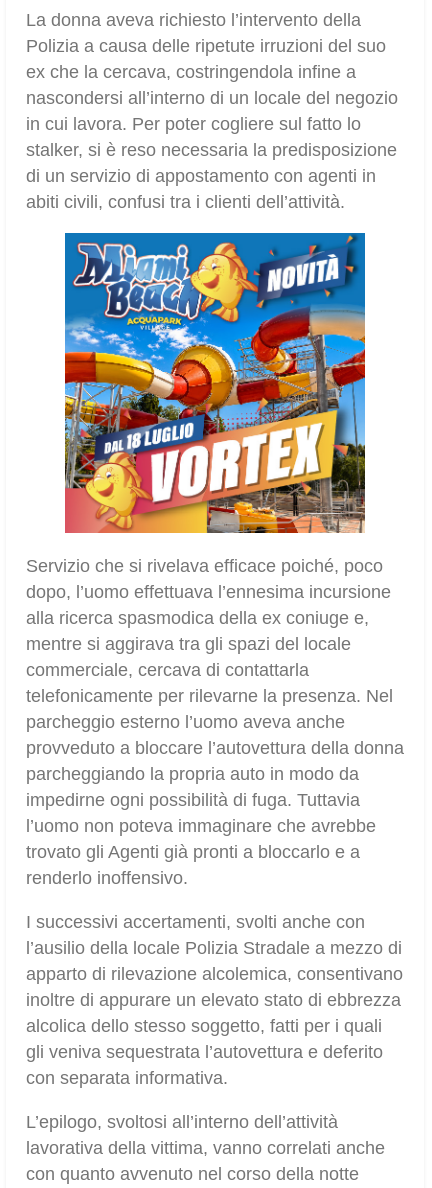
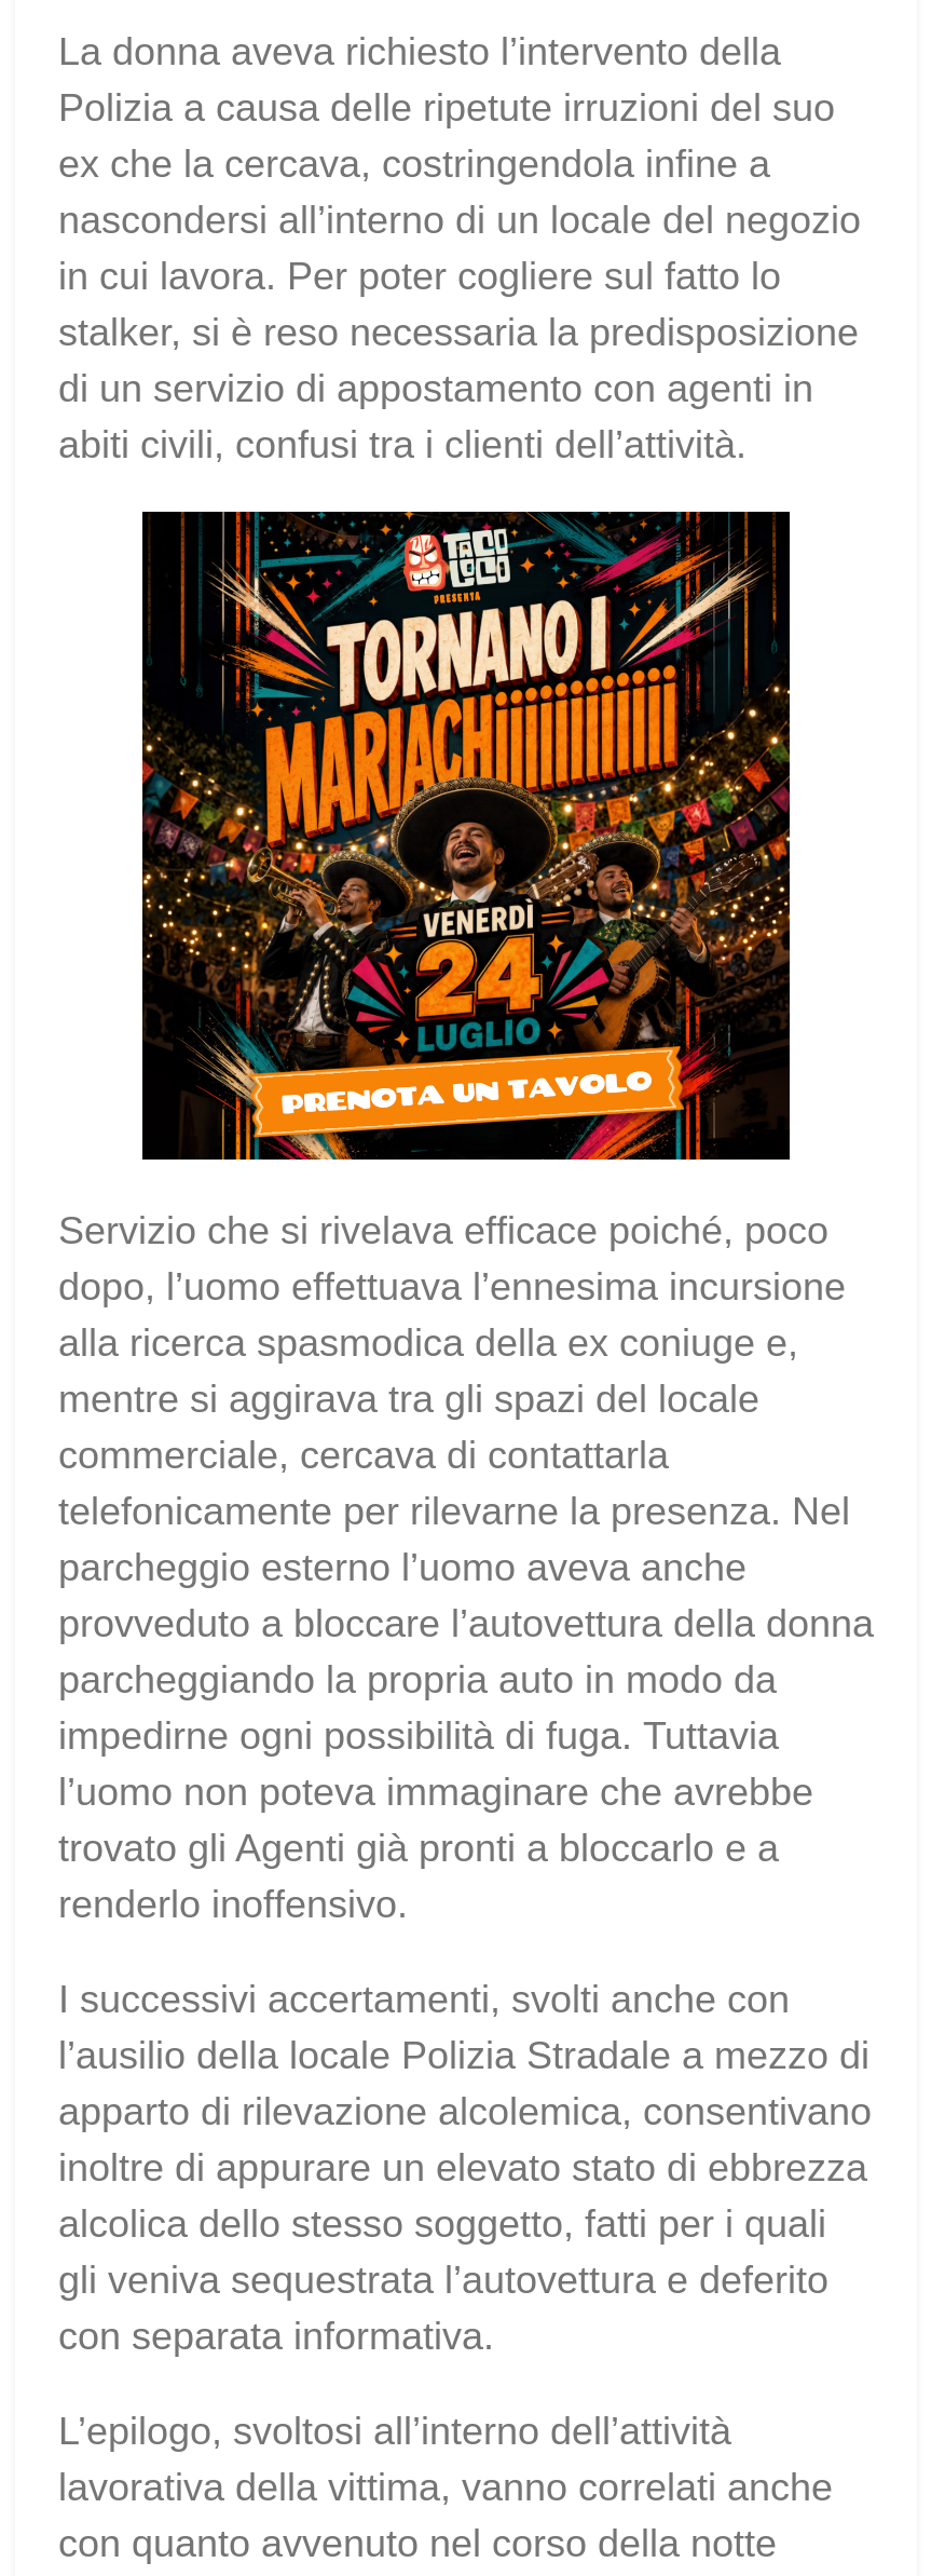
- [image]
+ [image]
